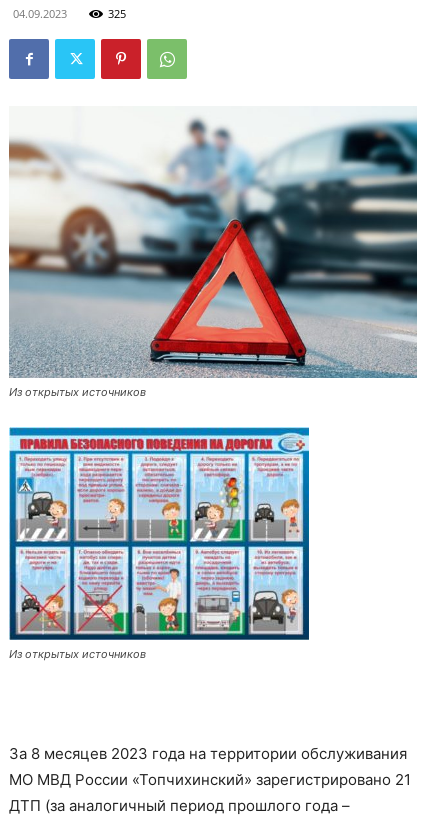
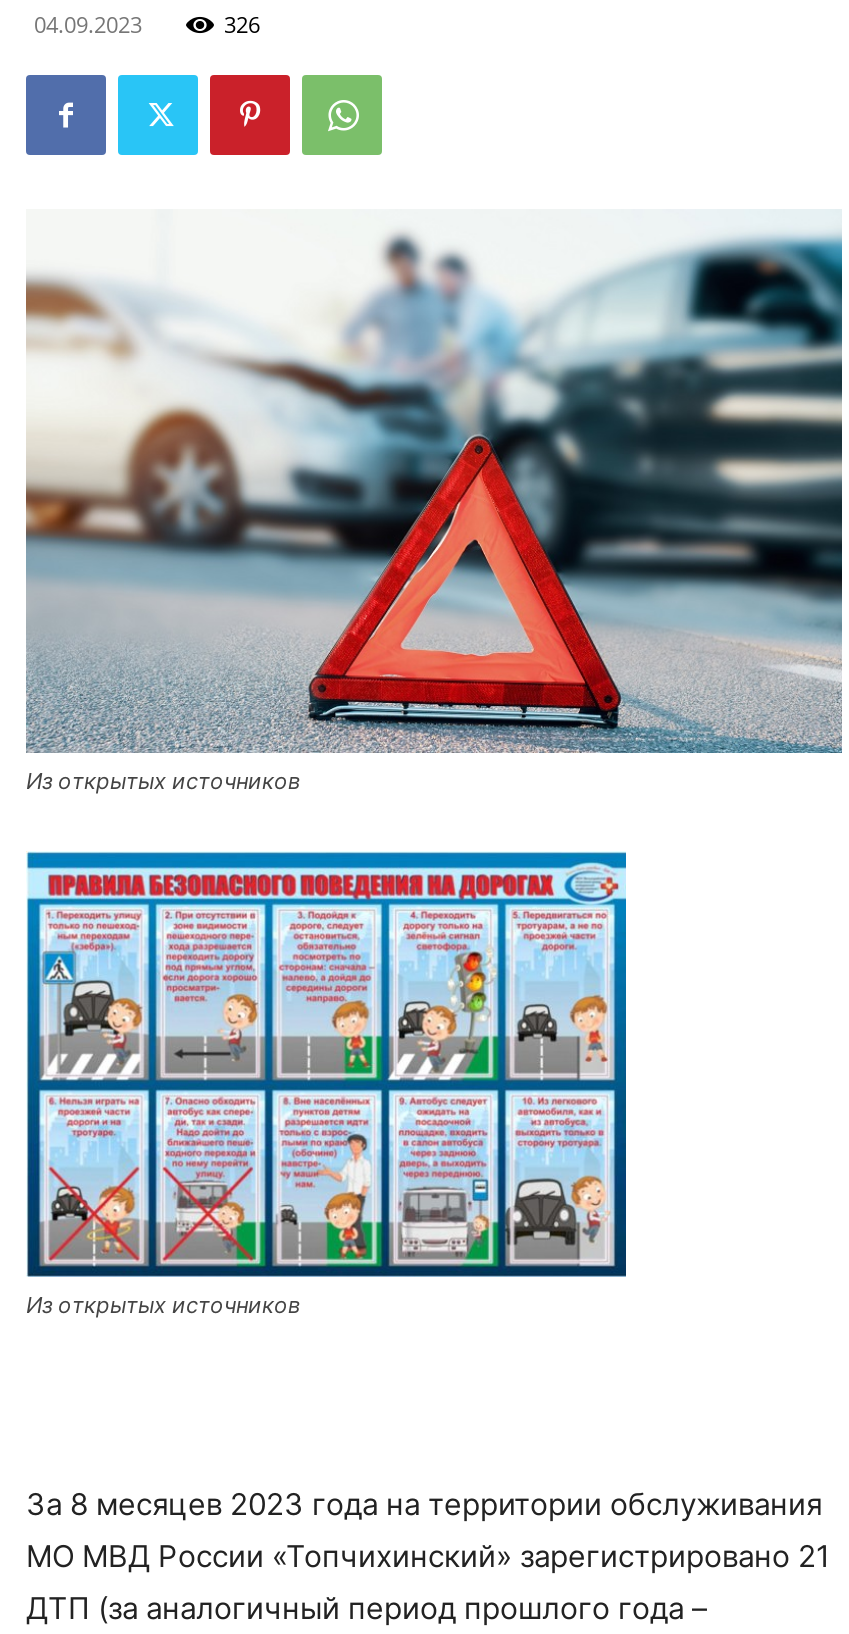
- 325
+ 326
